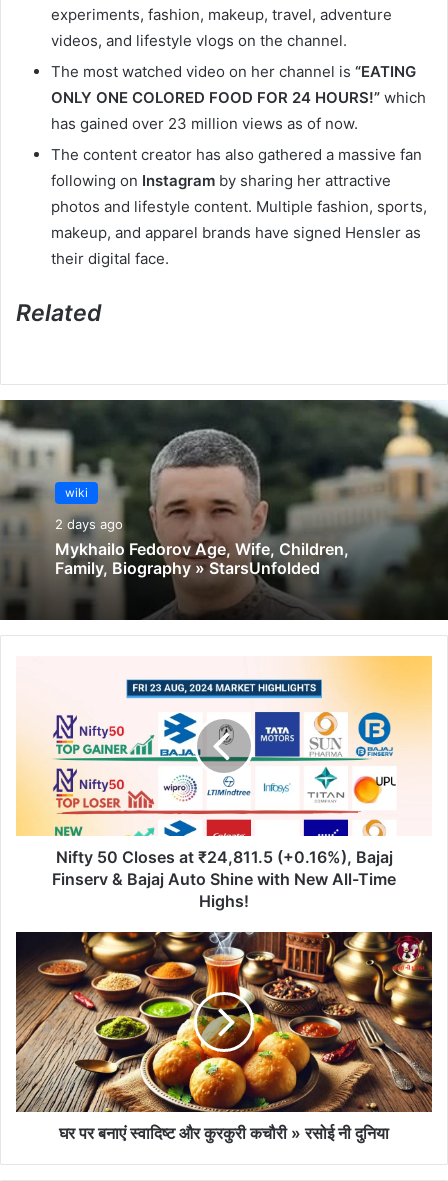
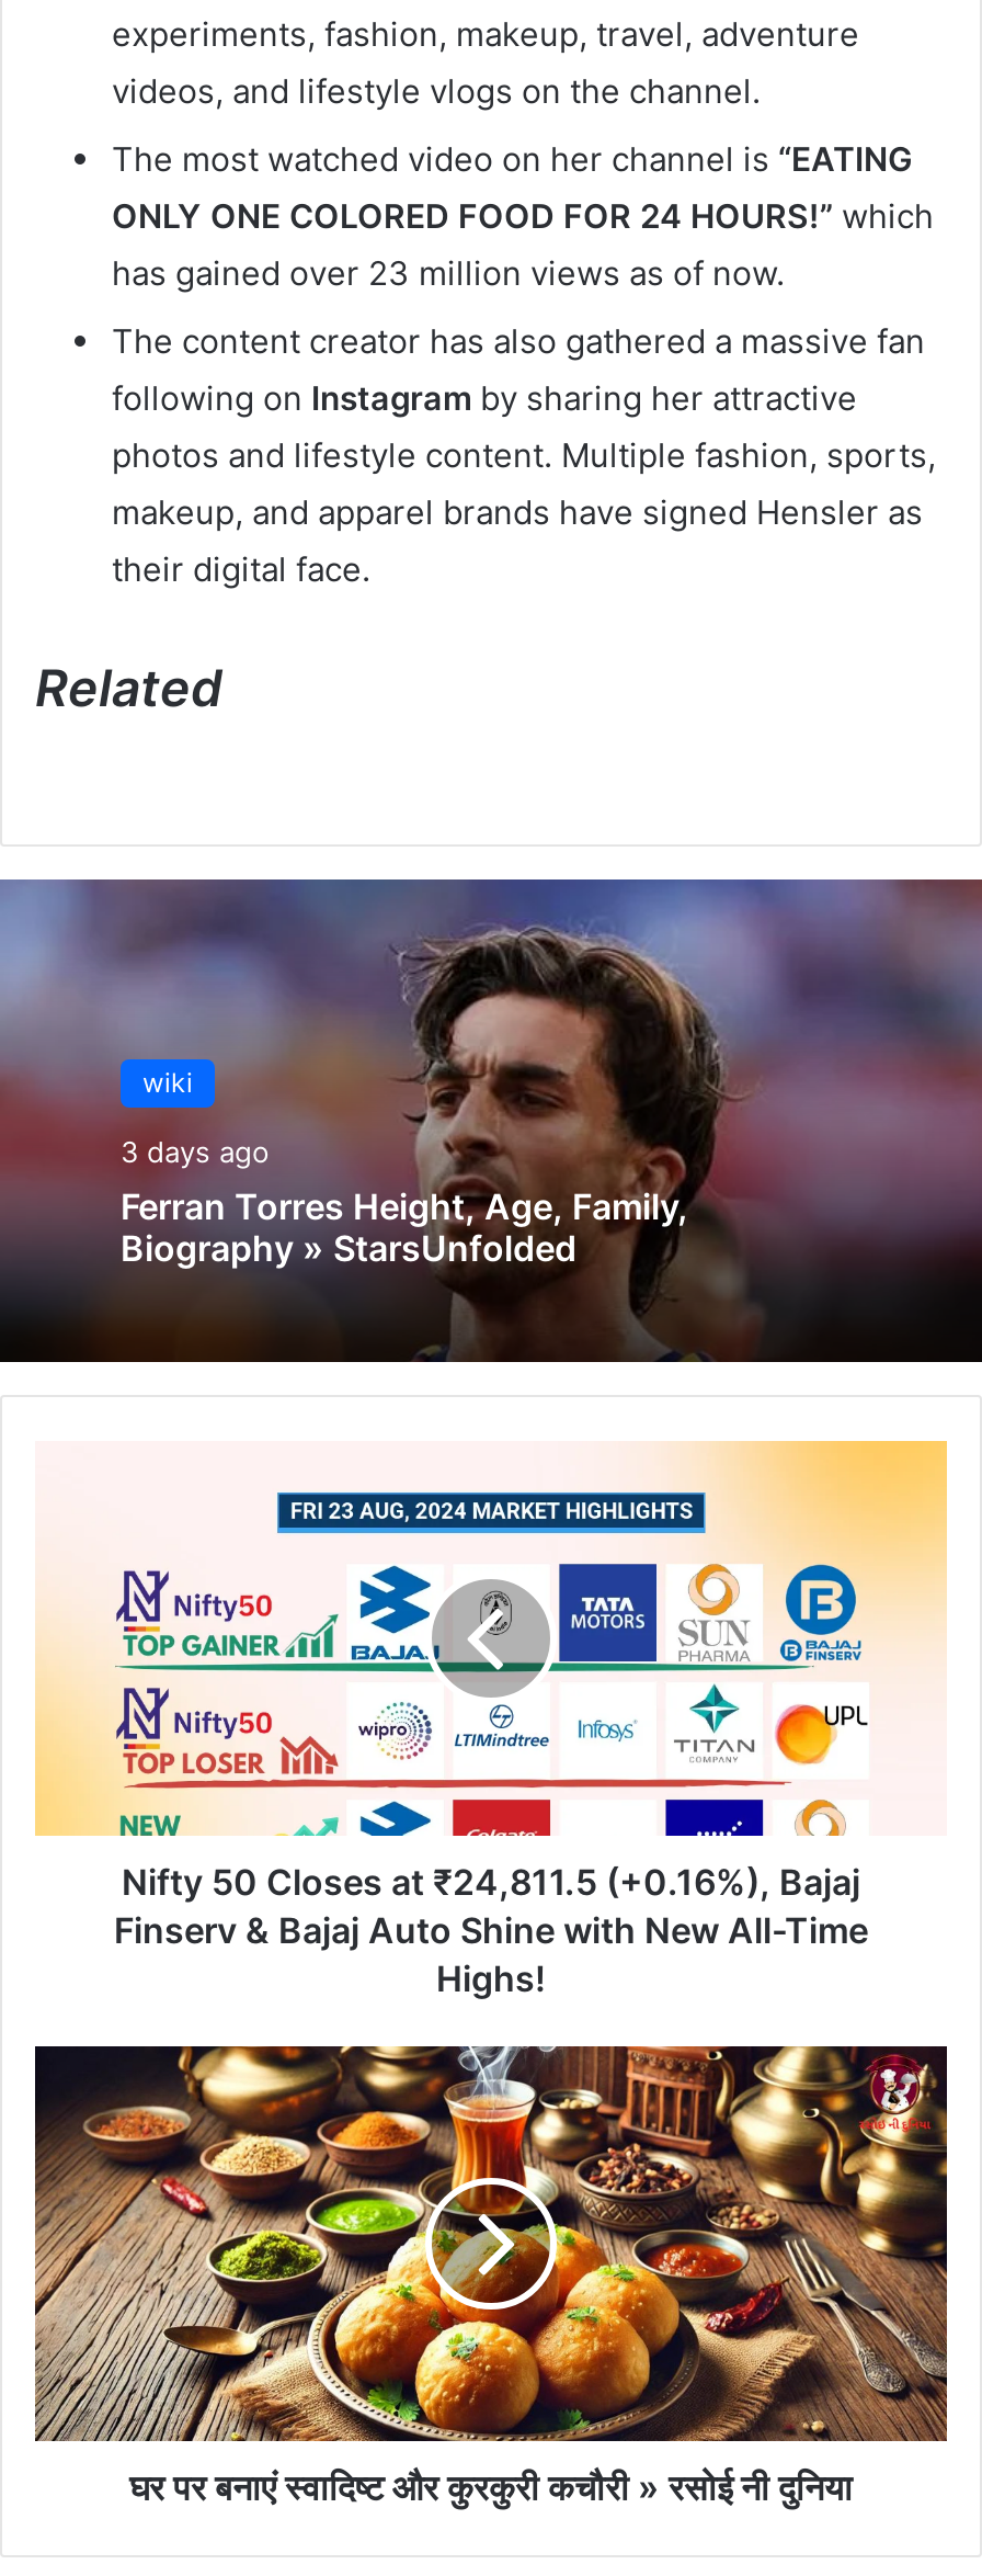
- [image]
- 2 days ago
- Mykhailo Fedorov Age, Wife, Children,
- Family, Biography » StarsUnfolded
+ [image]
+ 3 days ago
+ Ferran Torres Height, Age, Family,
+ Biography » StarsUnfolded
